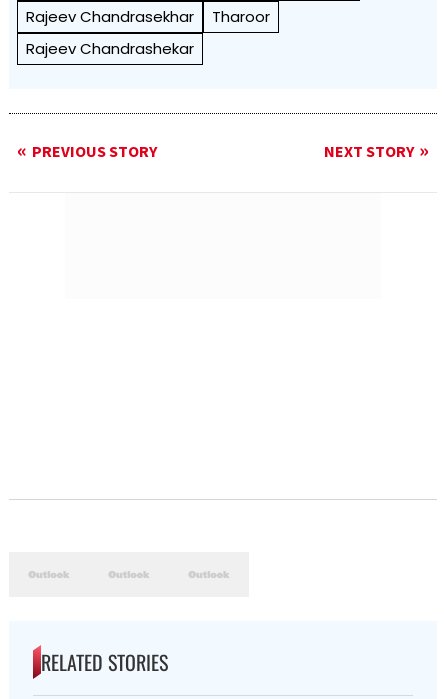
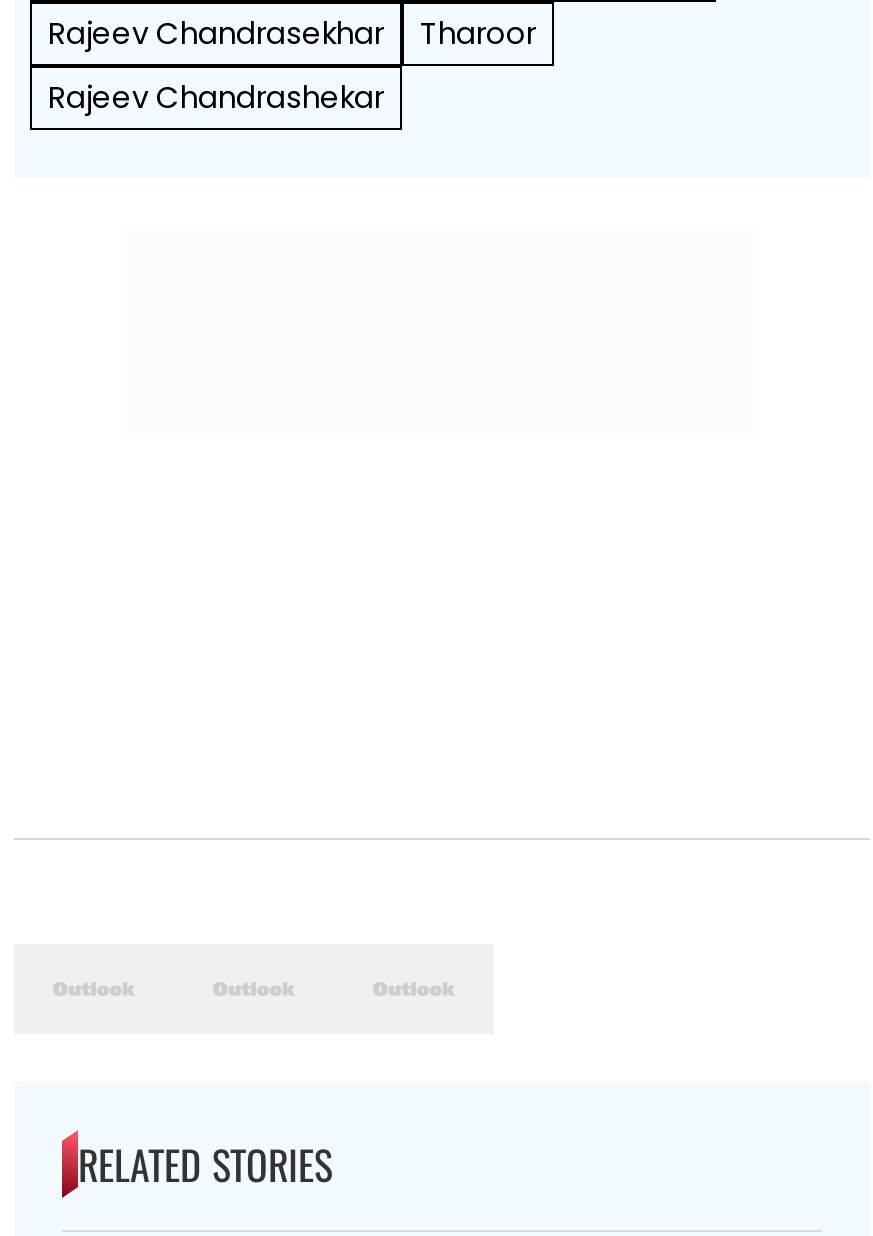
- PREVIOUS STORY
- NEXT STORY
